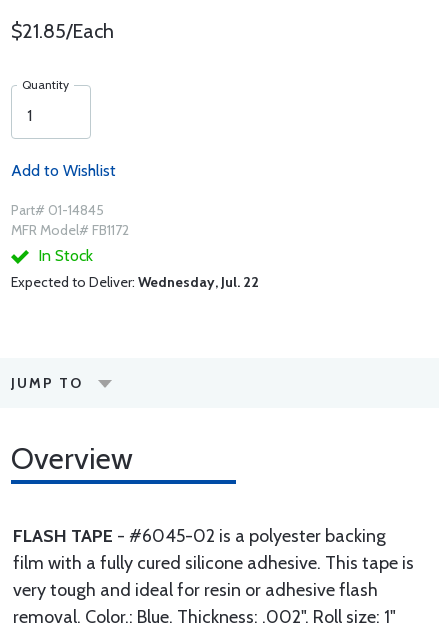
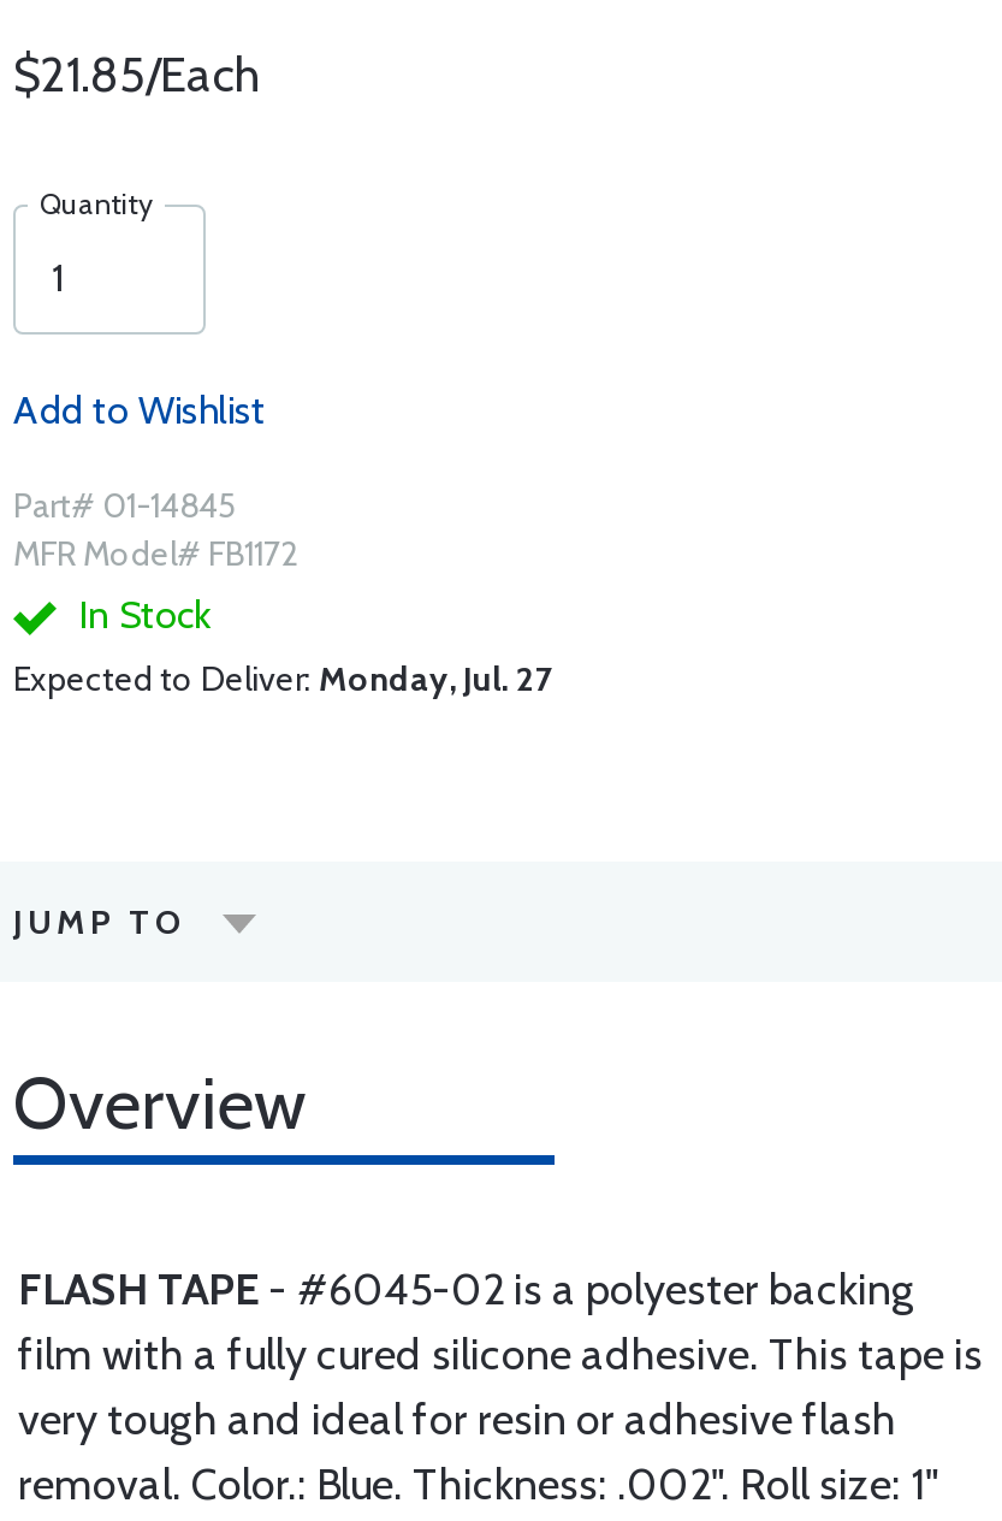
- Expected to Deliver: Wednesday, Jul. 22
+ Expected to Deliver: Monday, Jul. 27
